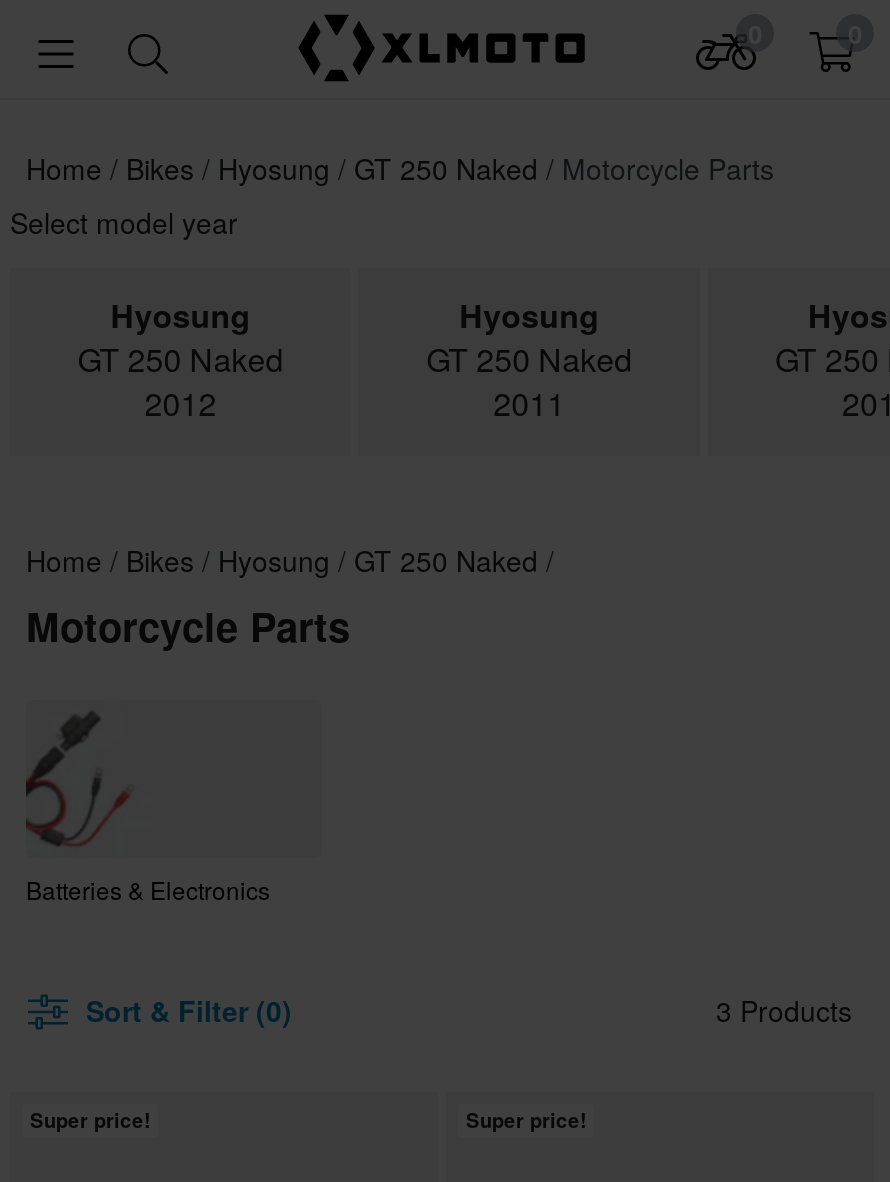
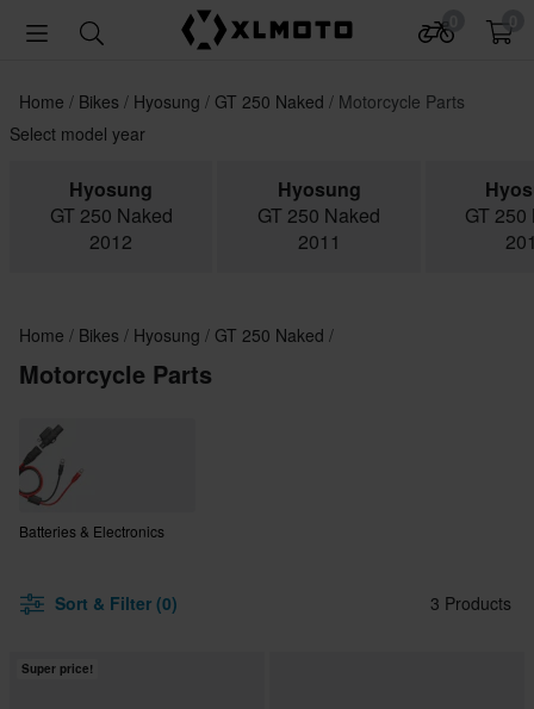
- Super price!
